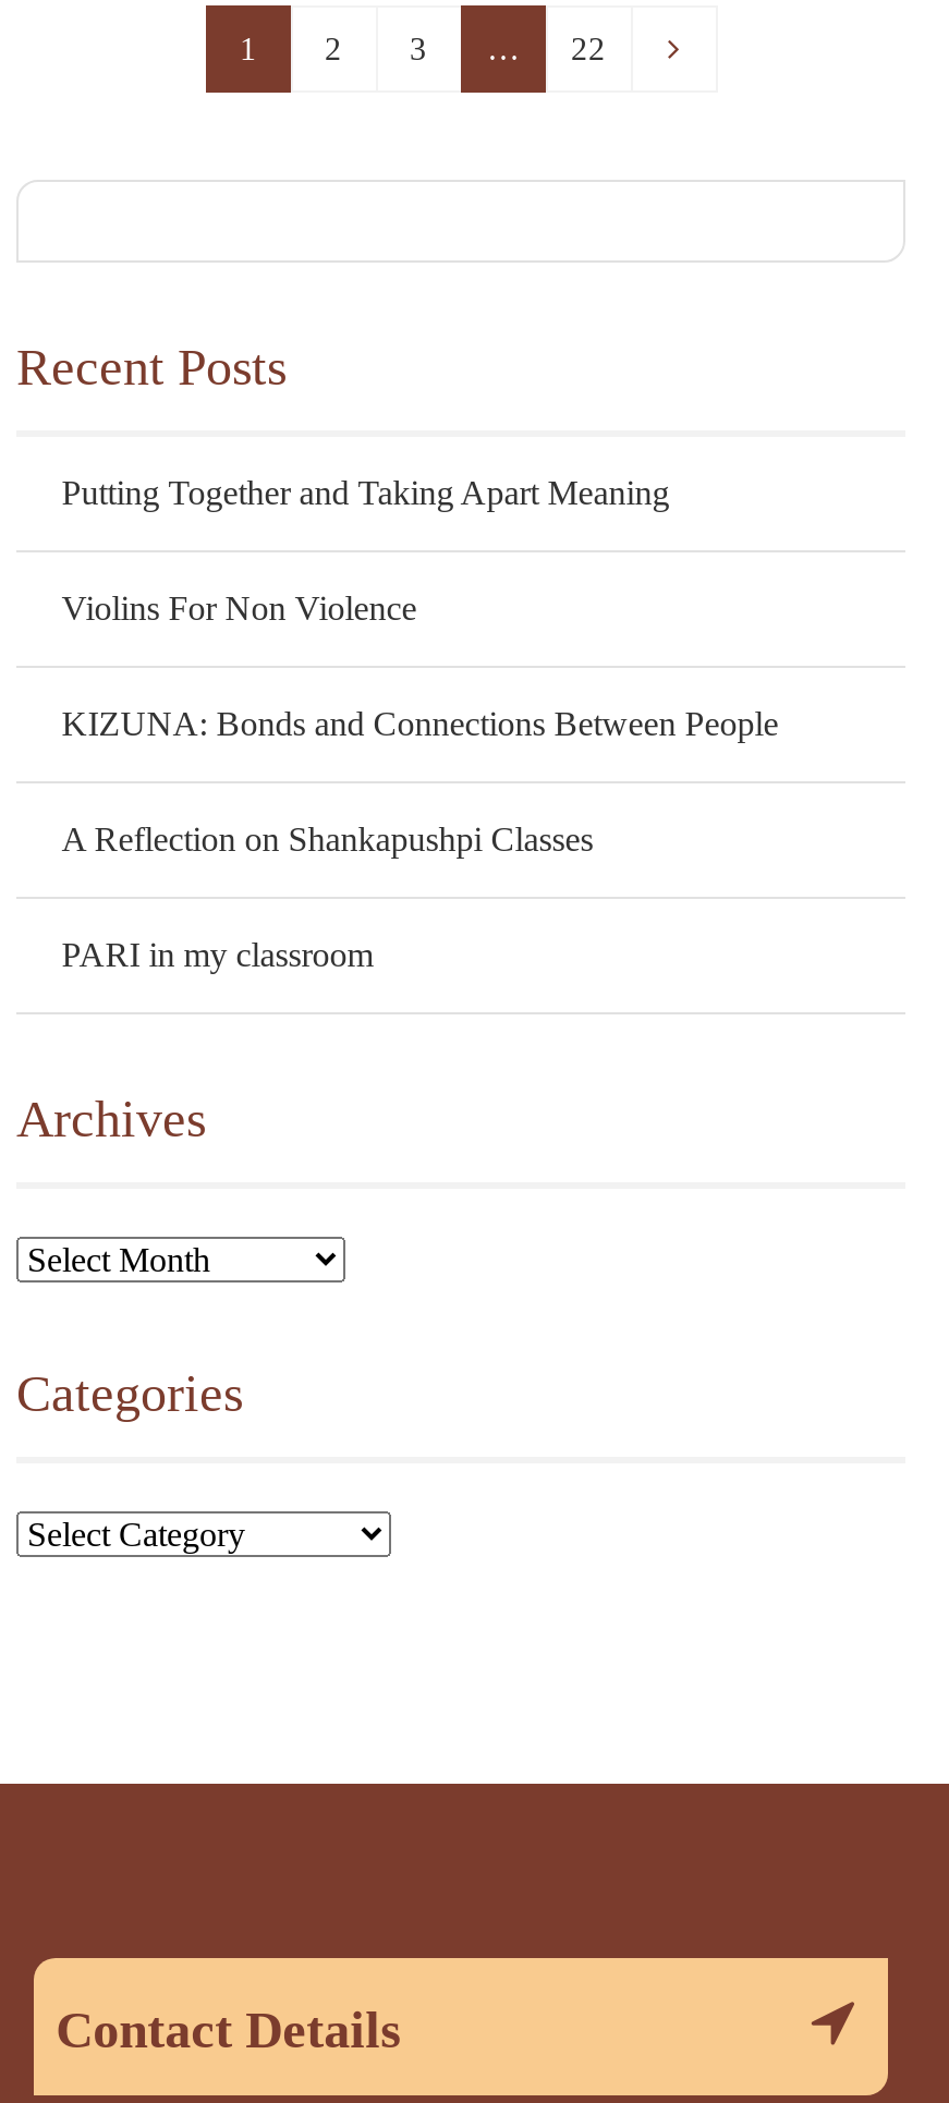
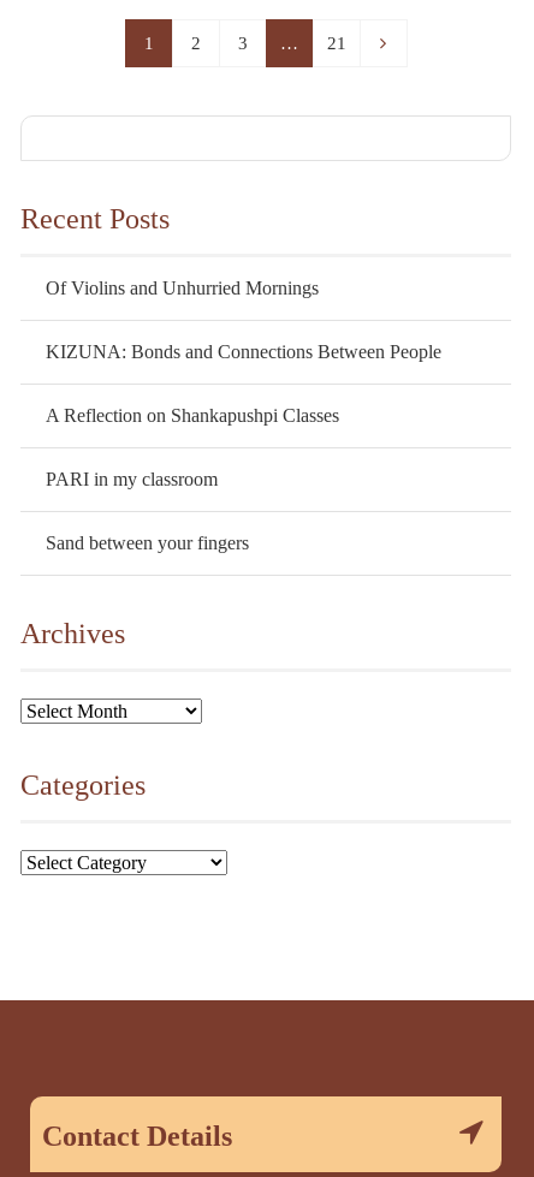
- 22
+ 21

- Putting Together and Taking Apart Meaning
- Violins For Non Violence
+ Of Violins and Unhurried Mornings

moved up: KIZUNA: Bonds and Connections Between People | A Reflection on Shankapushpi Classes | PARI in my classroom

+ Sand between your fingers
